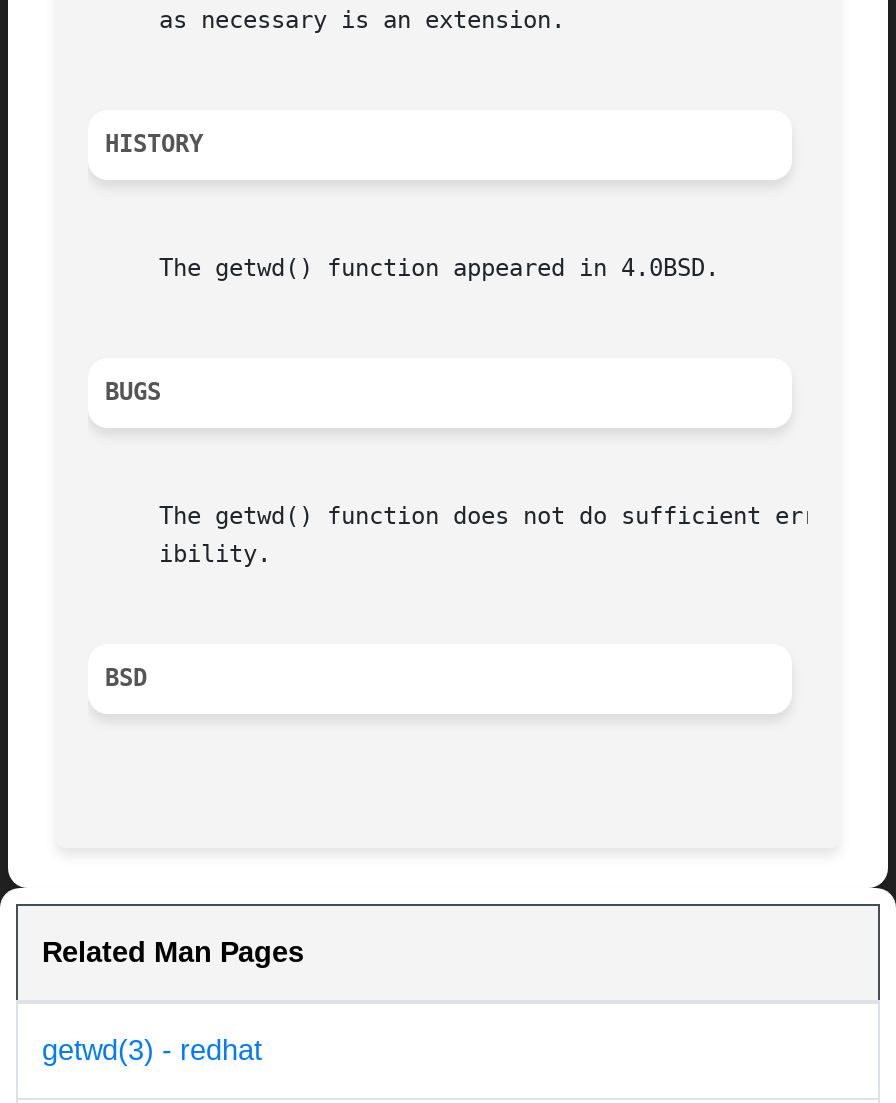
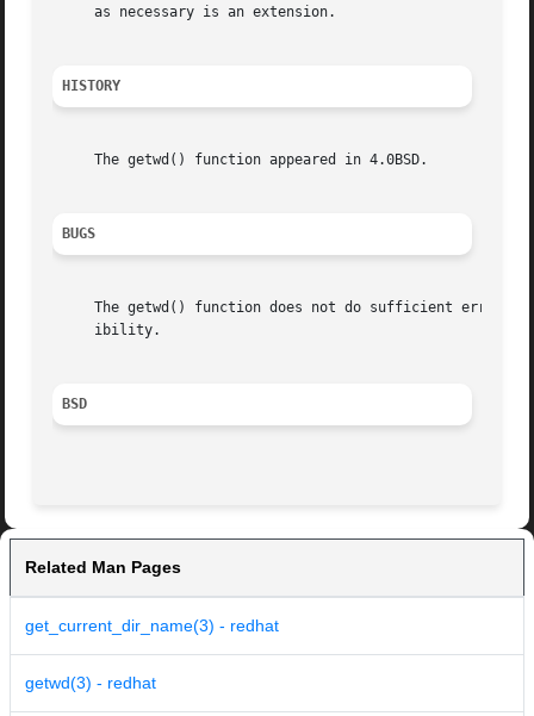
+ get_current_dir_name(3) - redhat
